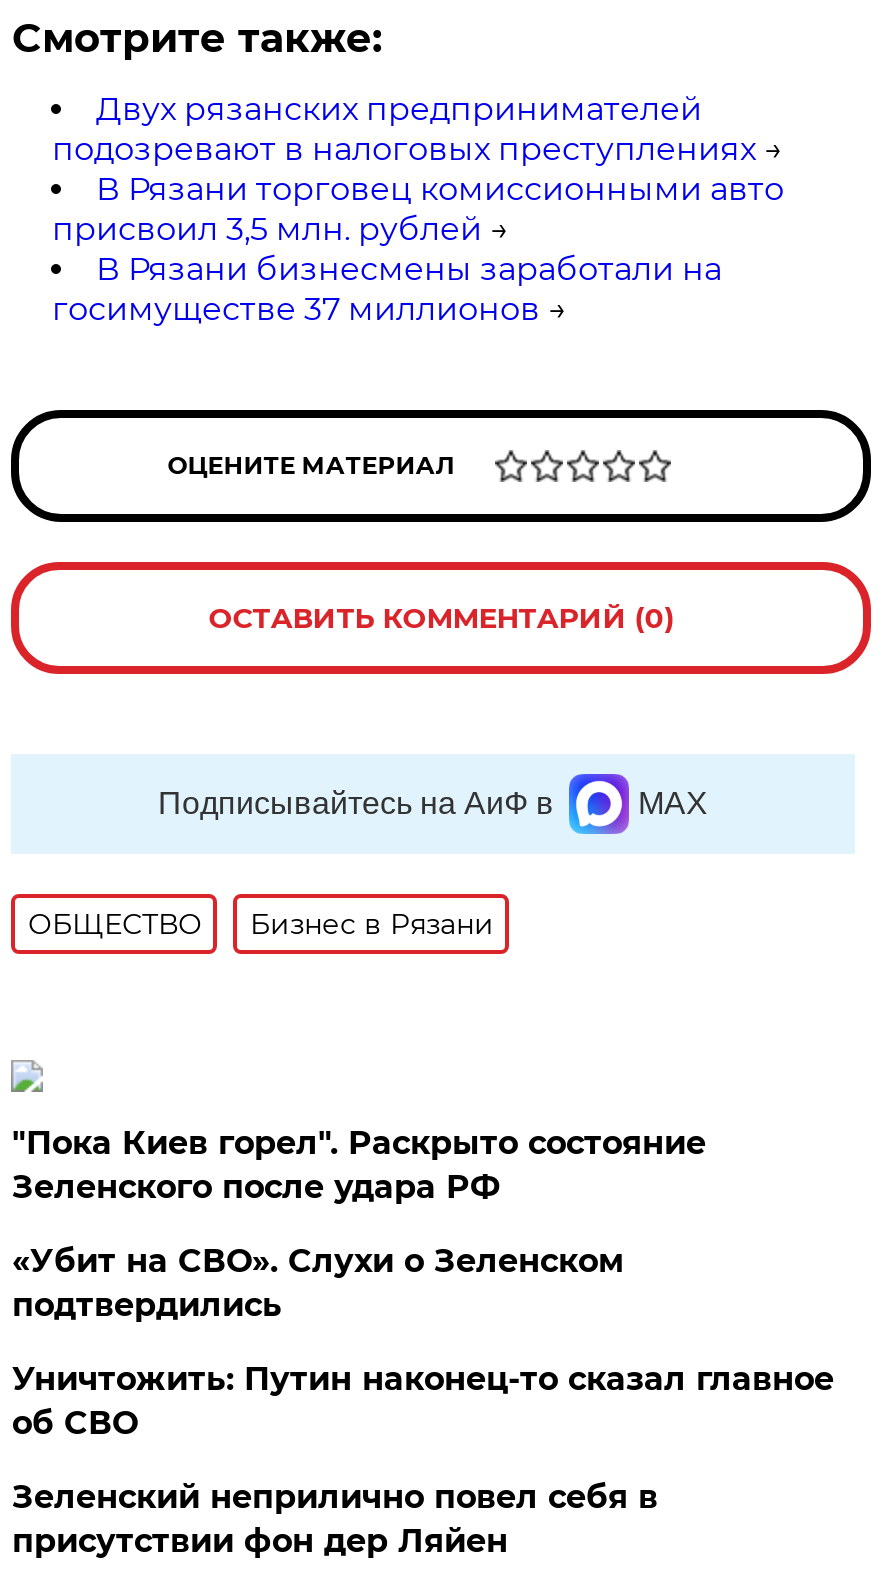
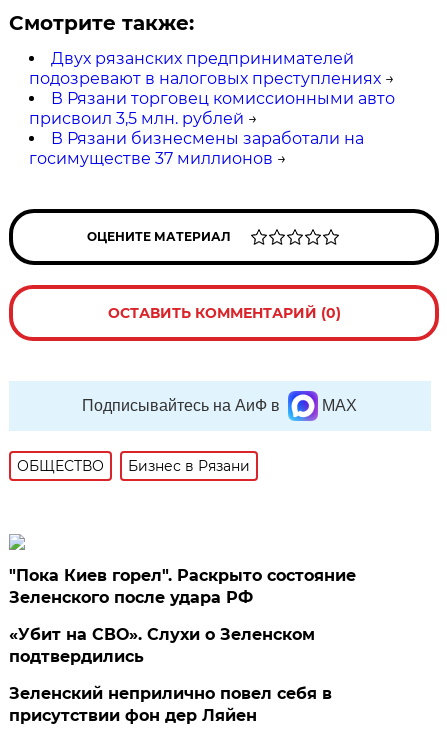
- Уничтожить: Путин наконец-то сказал главное
- об СВО
